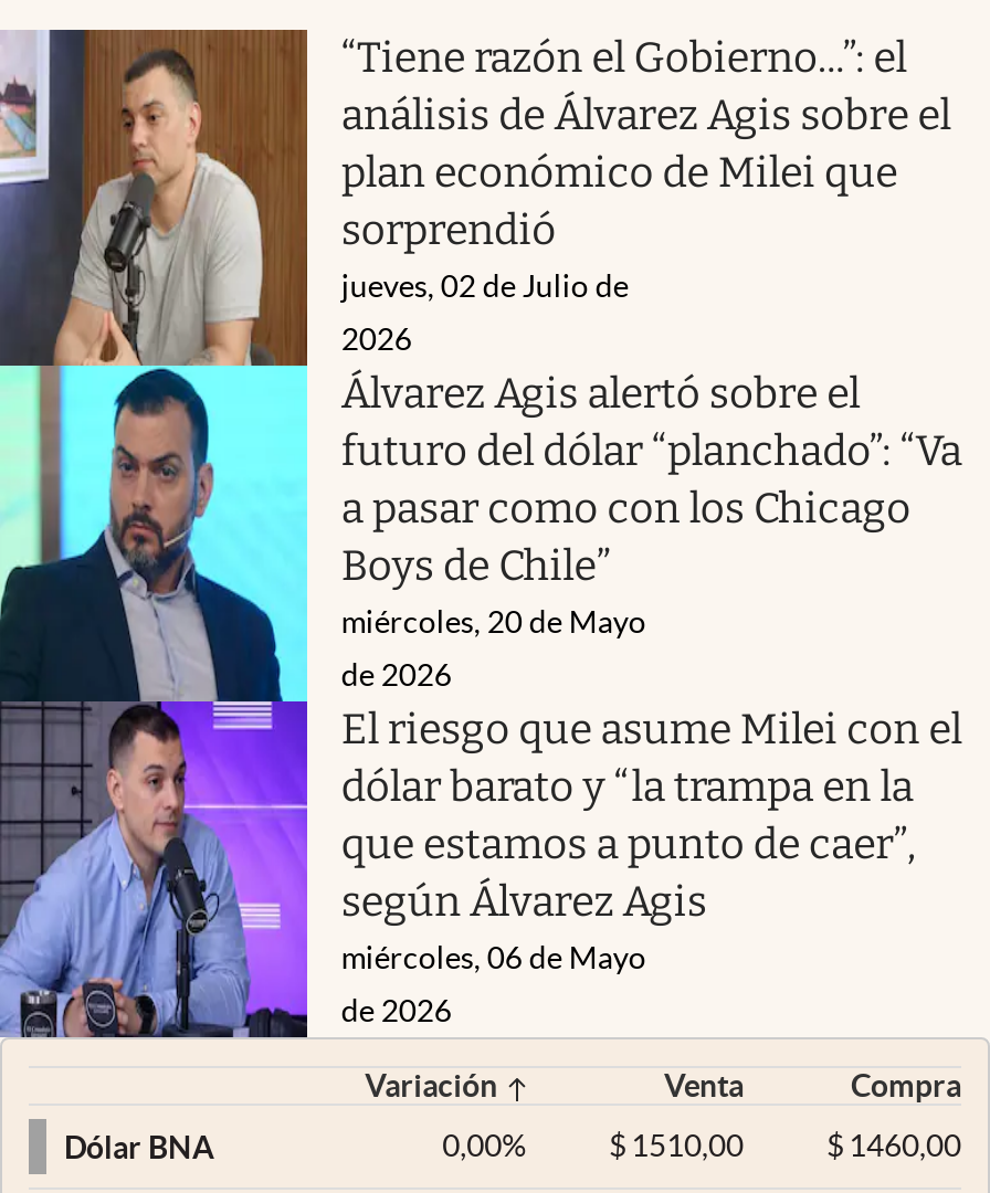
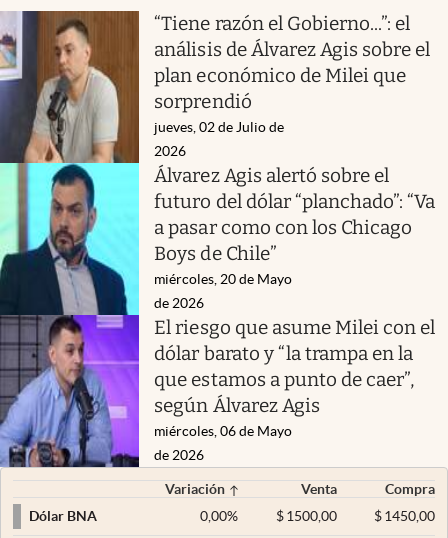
- $ 1510,00
+ $ 1500,00

- $ 1460,00
+ $ 1450,00
